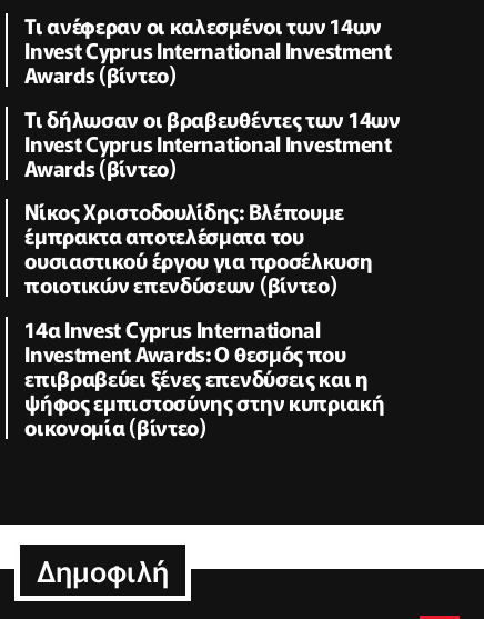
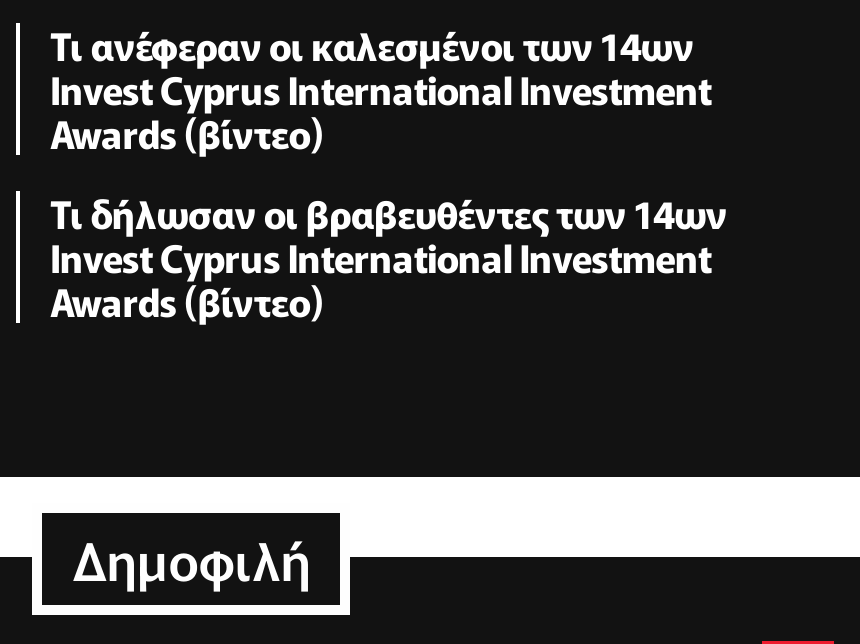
- Νίκος Χριστοδουλίδης: Βλέπουμε
- έμπρακτα αποτελέσματα του
- ουσιαστικού έργου για προσέλκυση
- ποιοτικών επενδύσεων (βίντεο)
- 14α Invest Cyprus International
- Investment Awards: Ο θεσμός που
- επιβραβεύει ξένες επενδύσεις και η
- ψήφος εμπιστοσύνης στην κυπριακή
- οικονομία (βίντεο)
